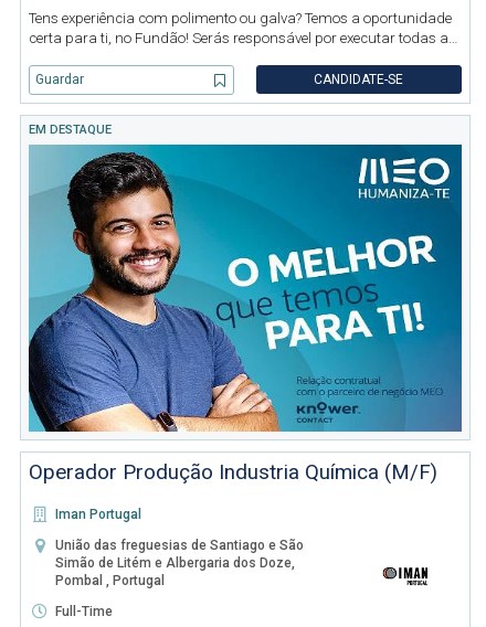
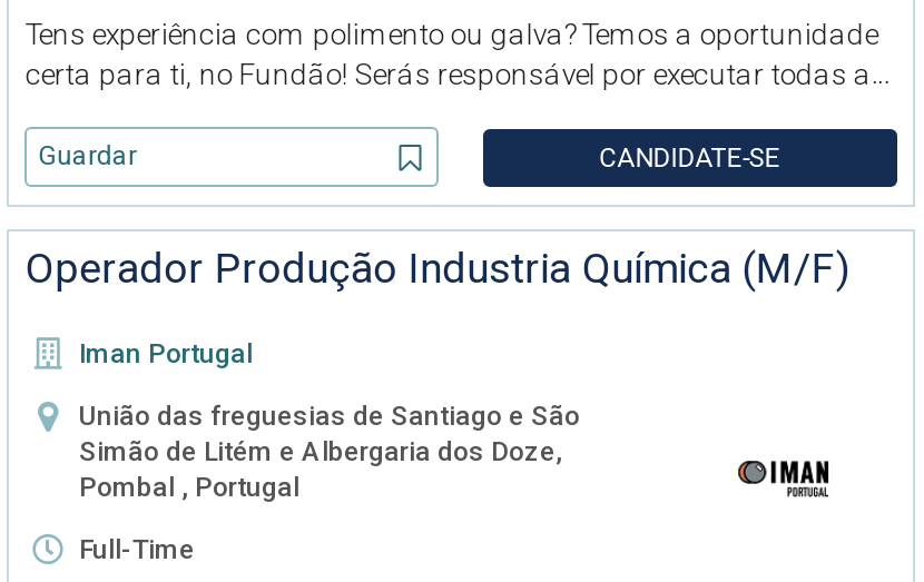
- EM DESTAQUE

- [image]
